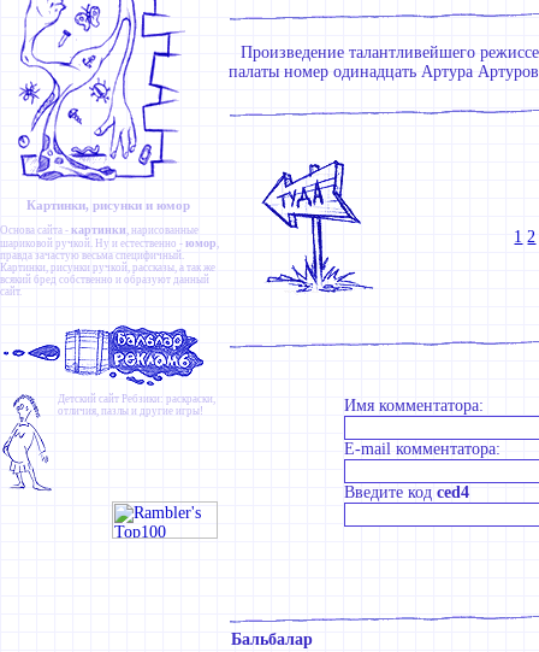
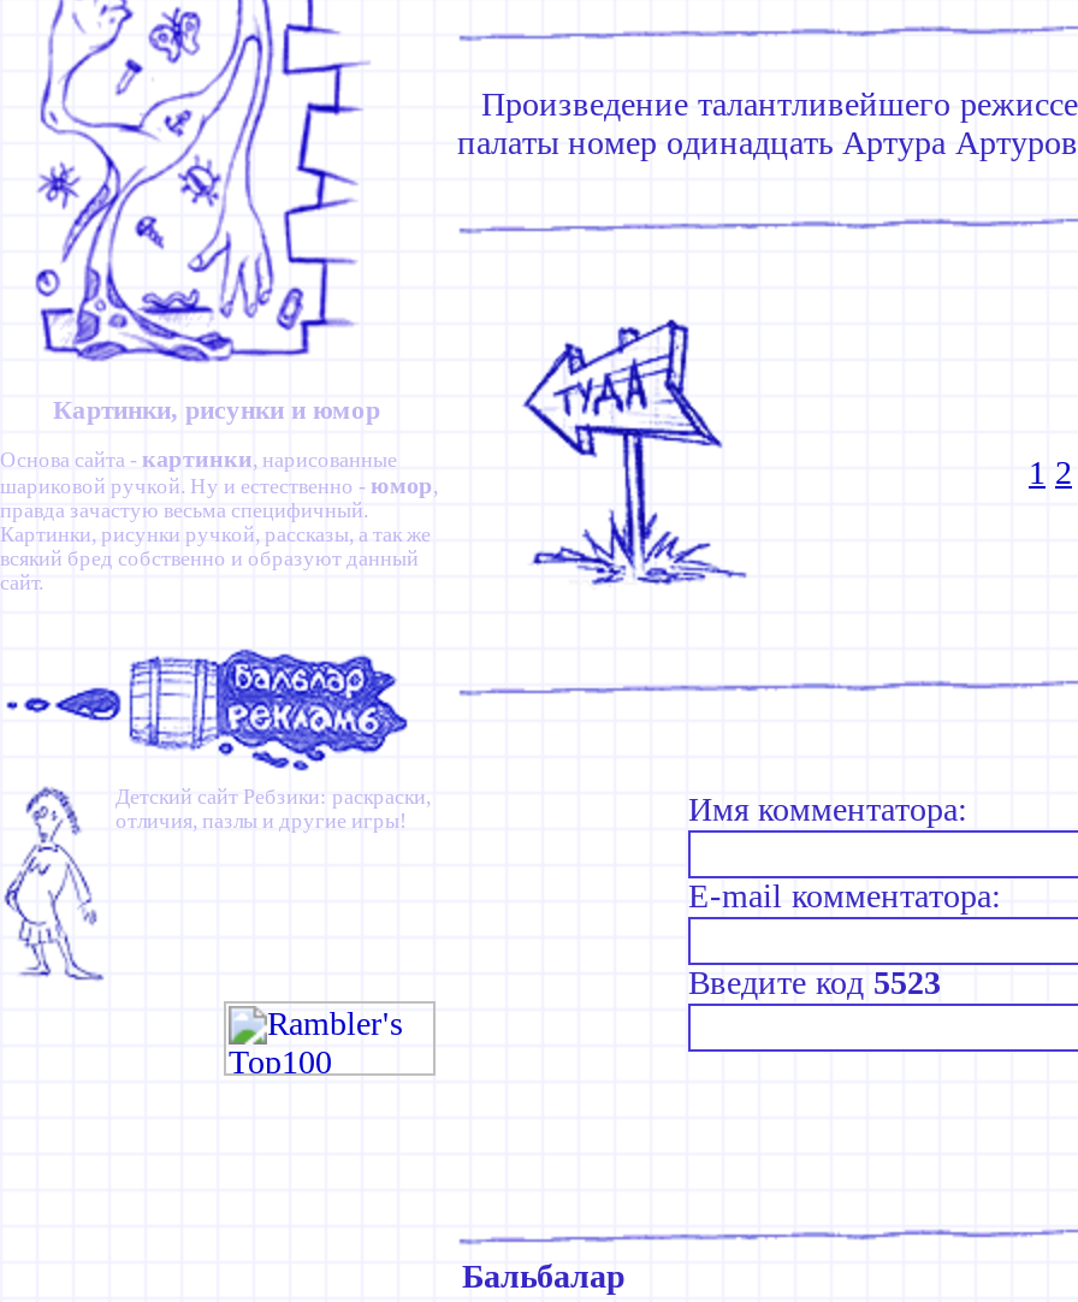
- Введите кодced4
+ Введите код5523
